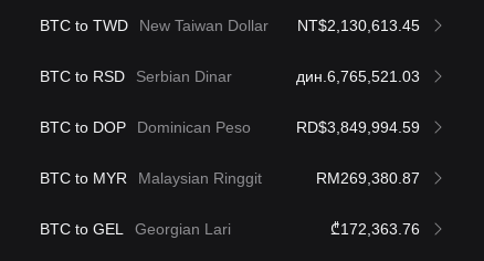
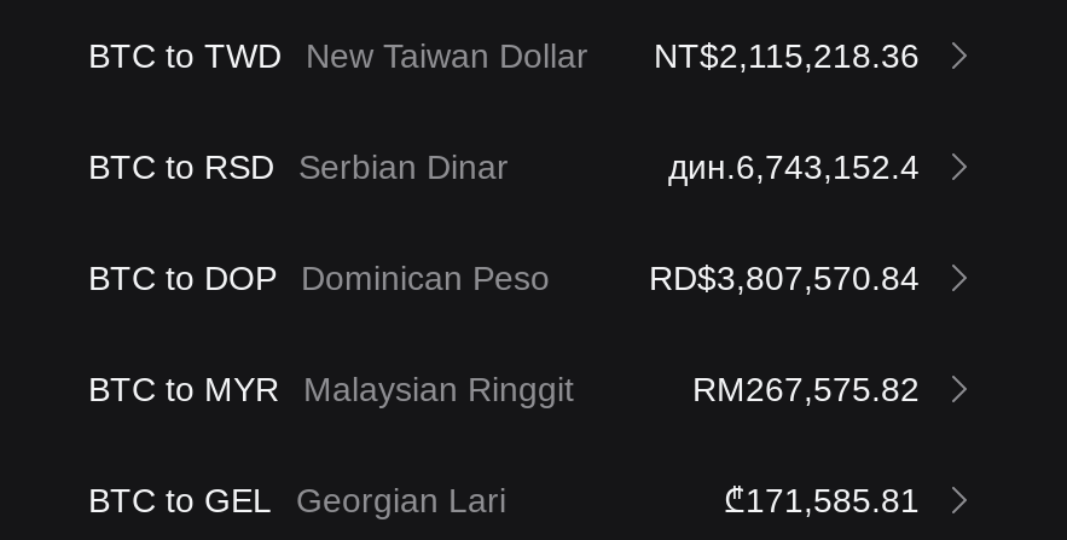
- BTC to TWD New Taiwan Dollar NT$2,130,613.45
+ BTC to TWD New Taiwan Dollar NT$2,115,218.36

- дин.6,765,521.03
+ дин.6,743,152.4

- RD$3,849,994.59
+ RD$3,807,570.84

- RM269,380.87
+ RM267,575.82

- ₾172,363.76
+ ₾171,585.81
